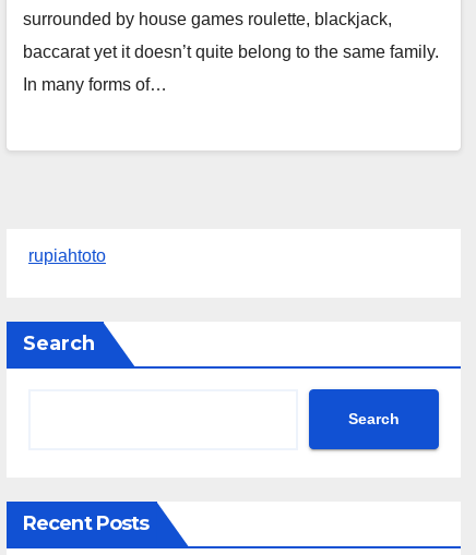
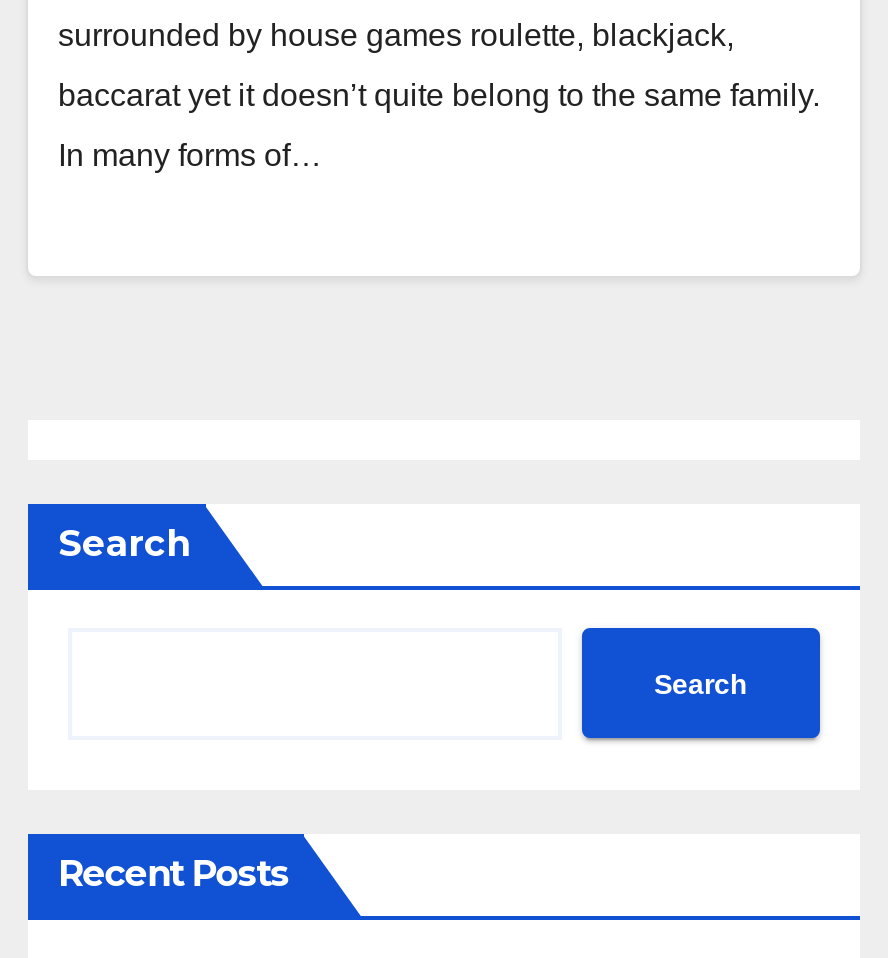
- rupiahtoto
